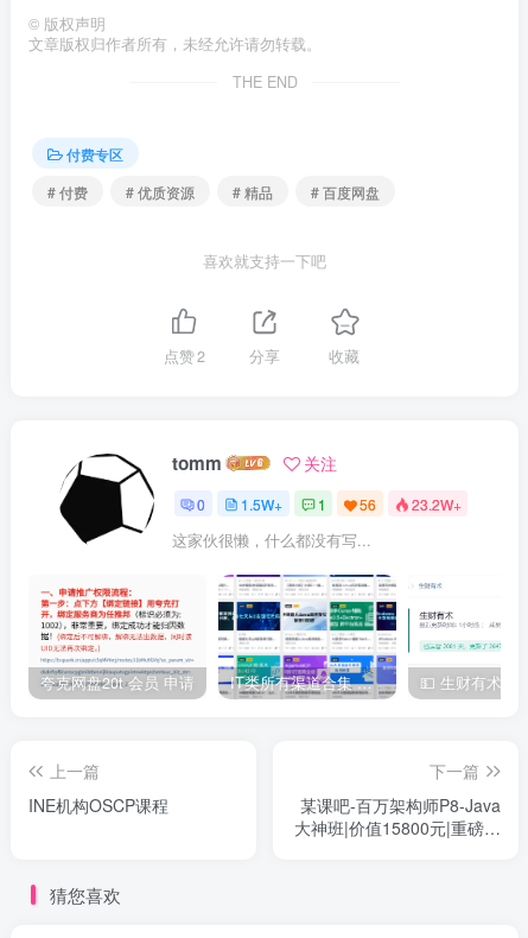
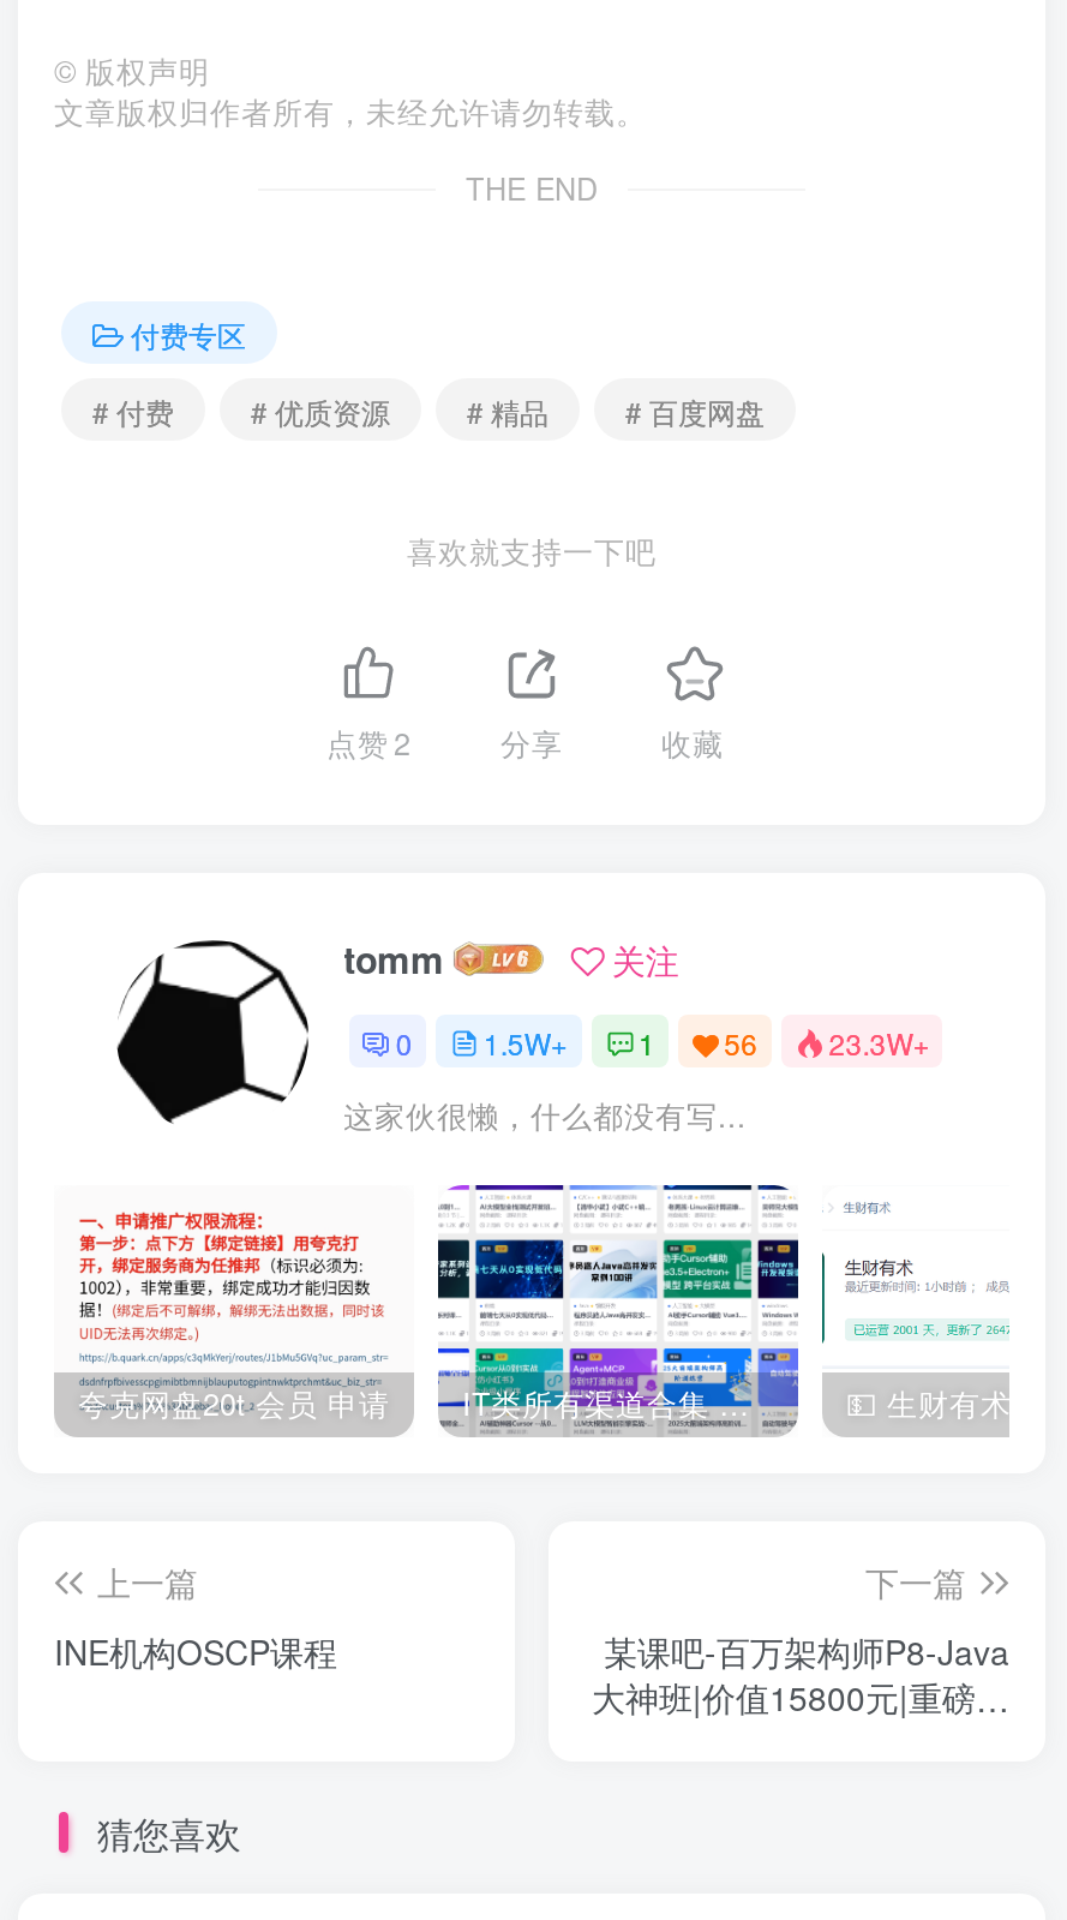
- 0 1.5W+ 1 56 23.2W+
+ 0 1.5W+ 1 56 23.3W+
